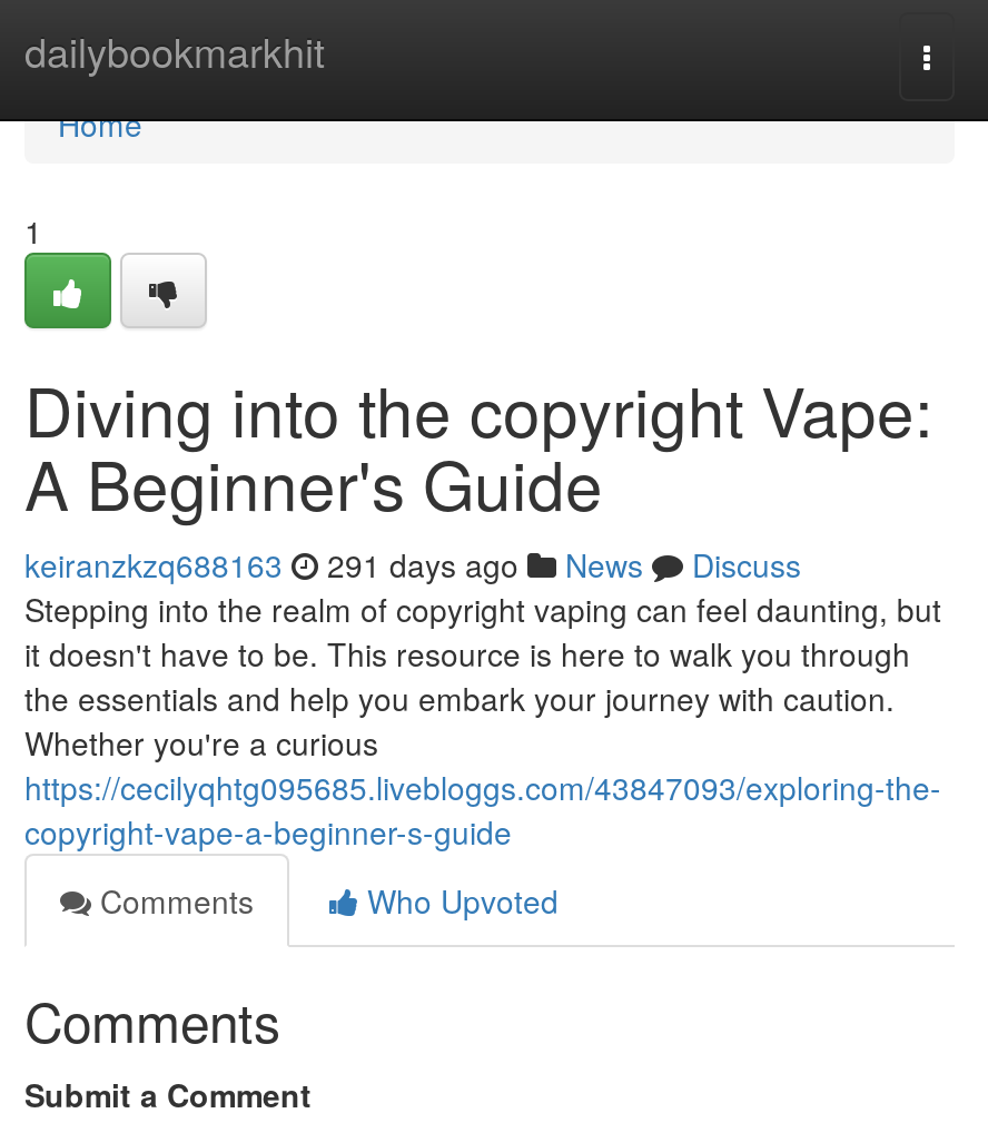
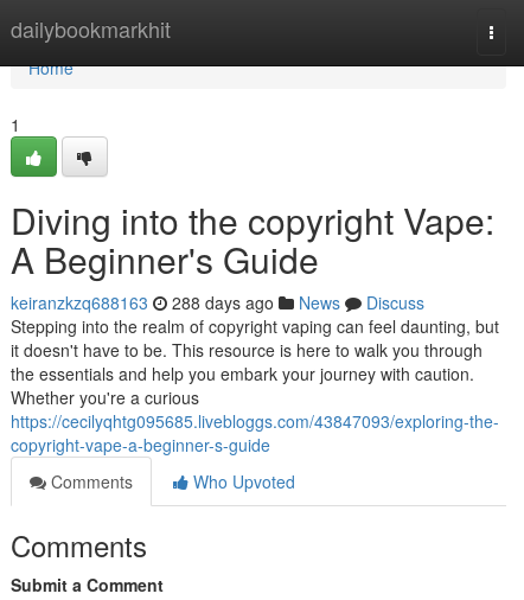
- keiranzkzq688163 291 days ago News Discuss
+ keiranzkzq688163 288 days ago News Discuss
